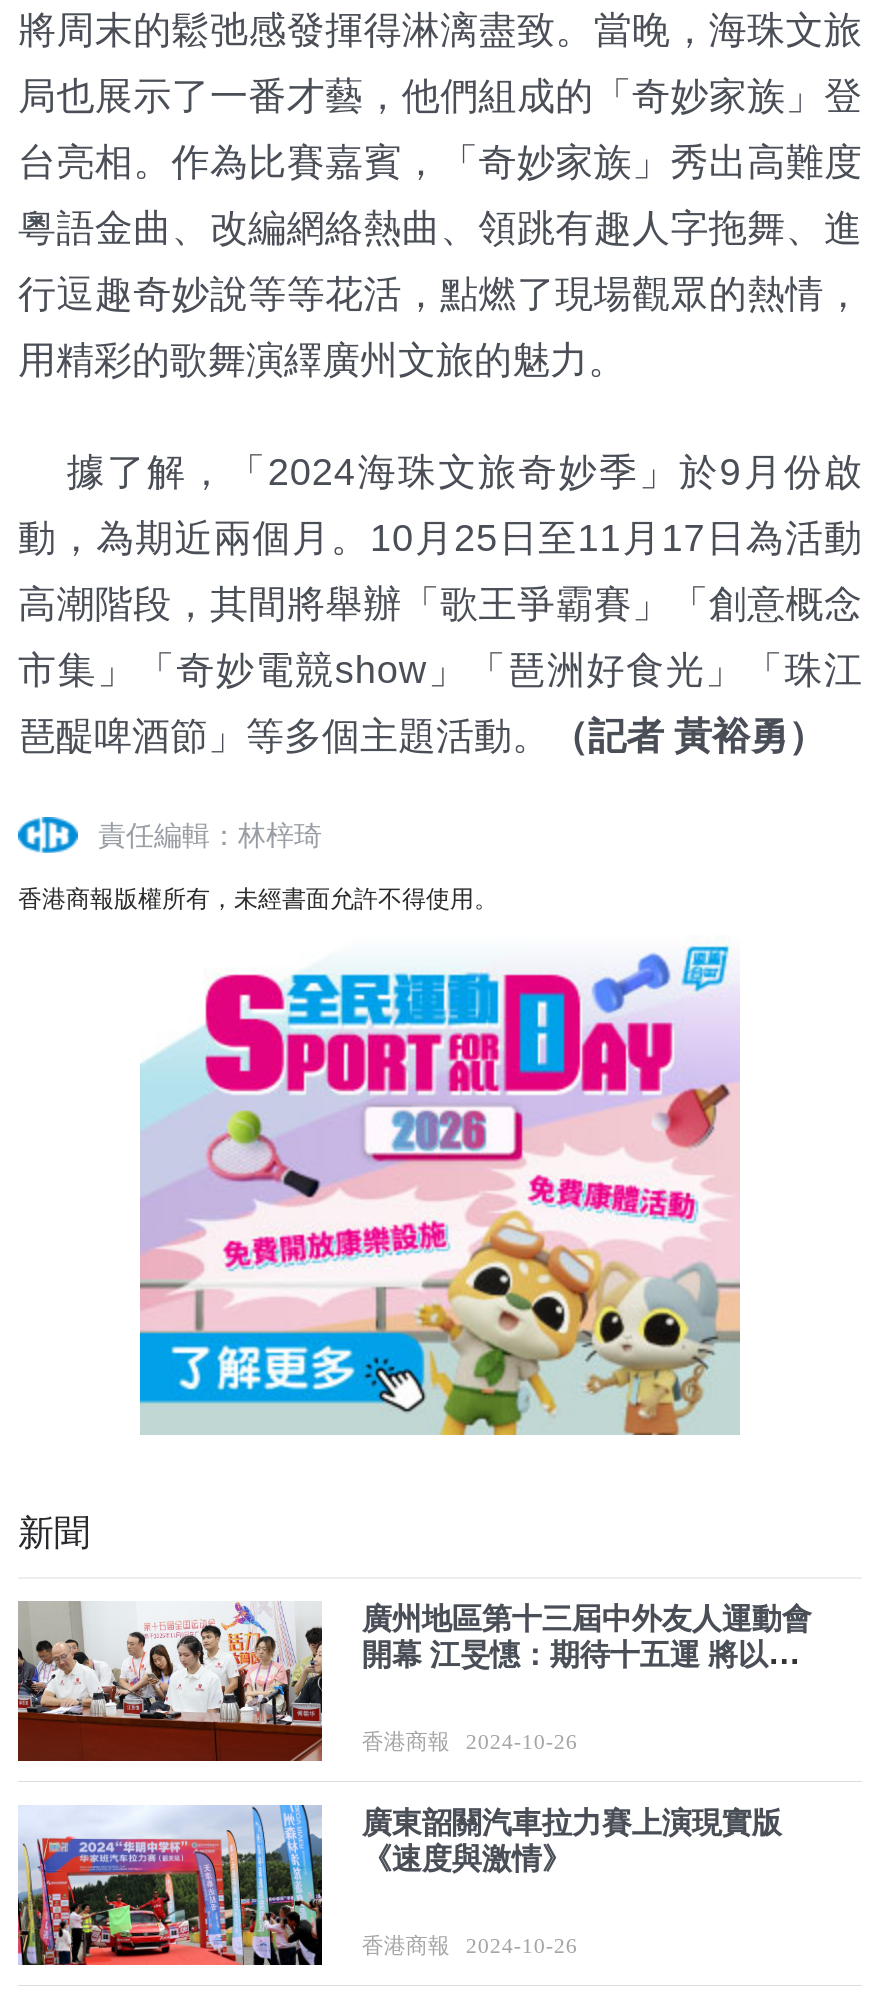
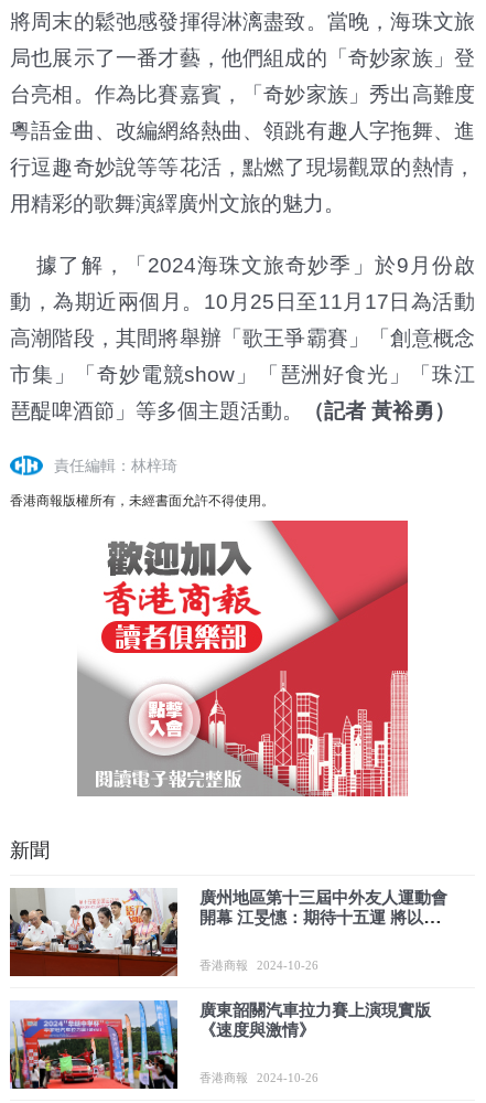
- [image]
+ [image]
